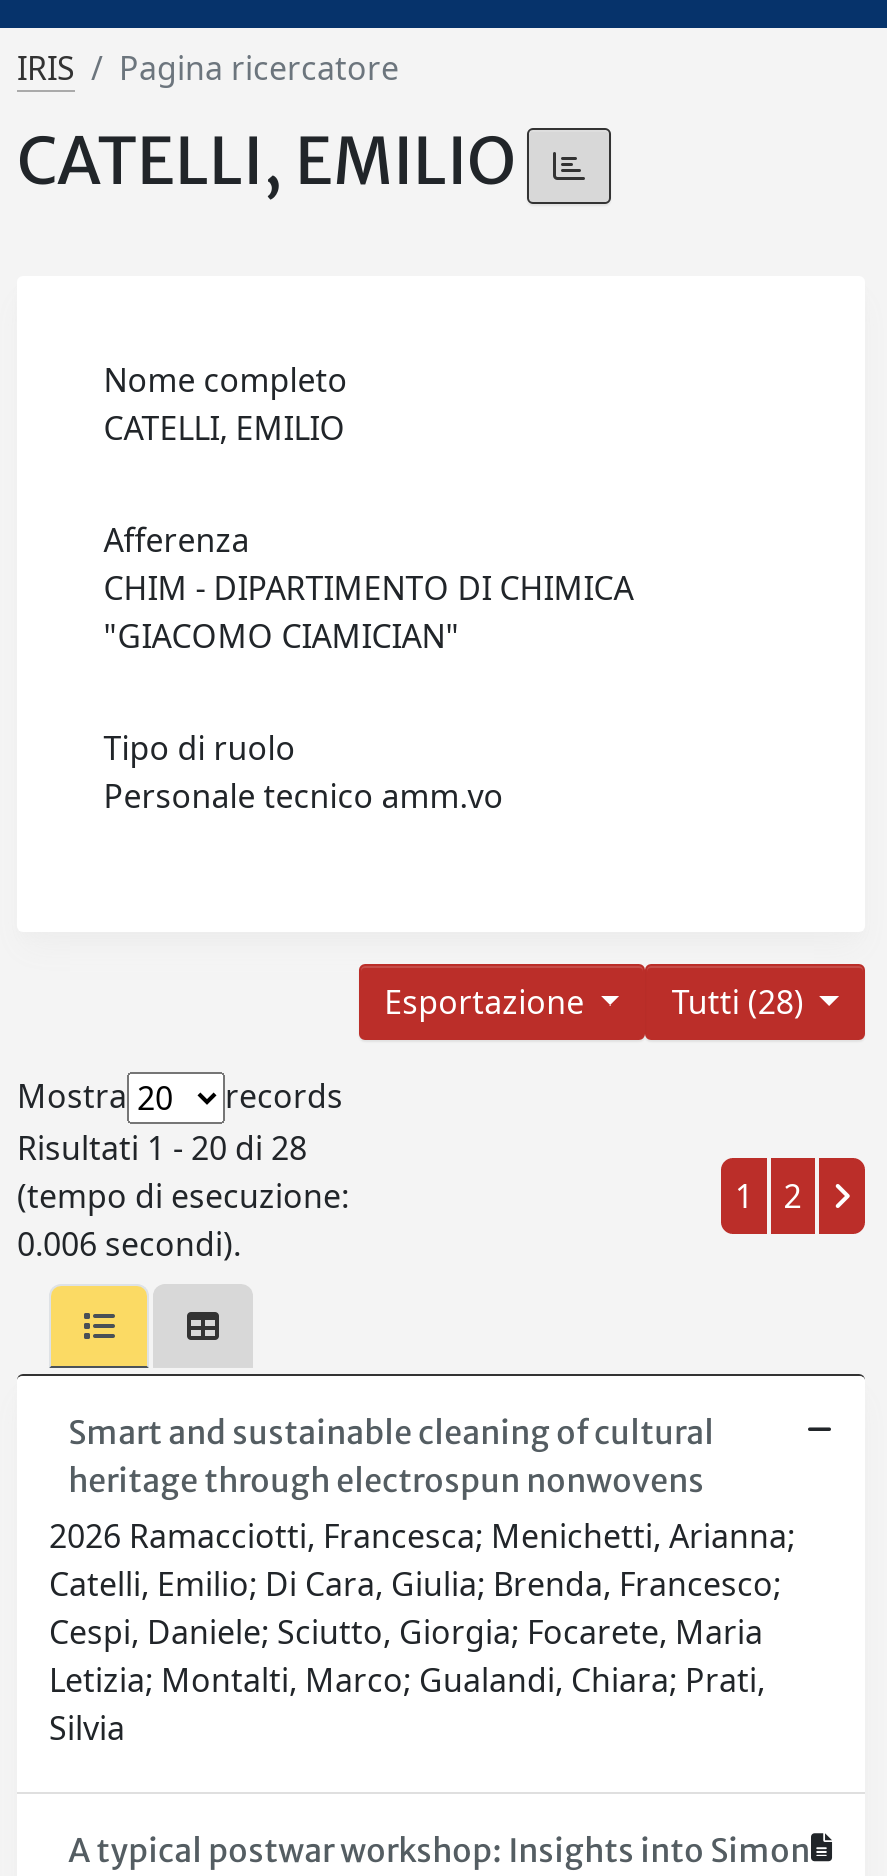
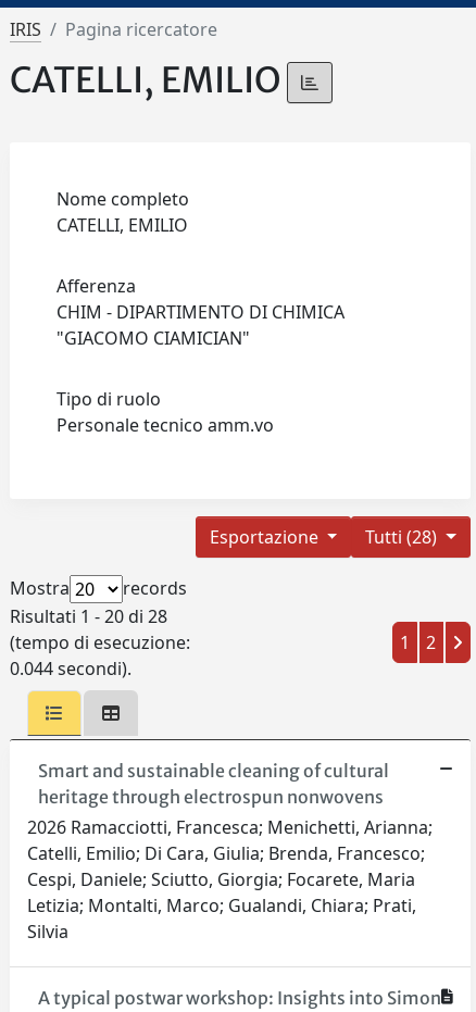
- 0.006 secondi).
+ 0.044 secondi).
